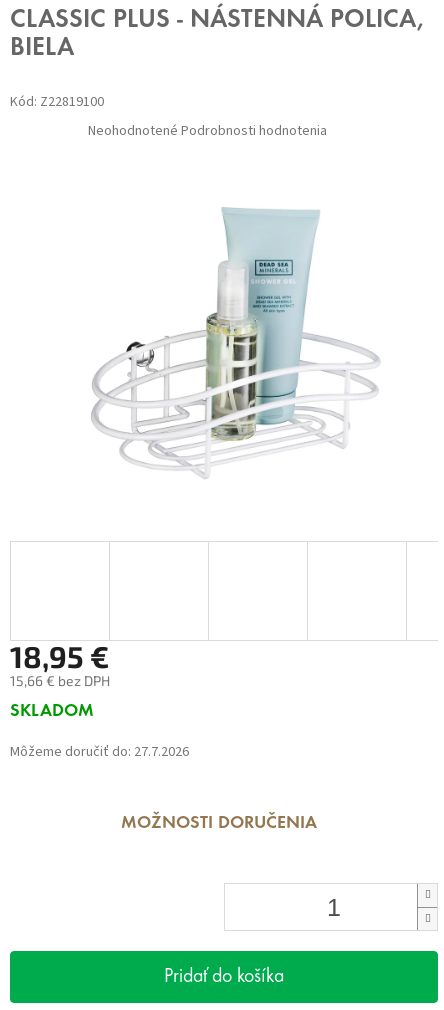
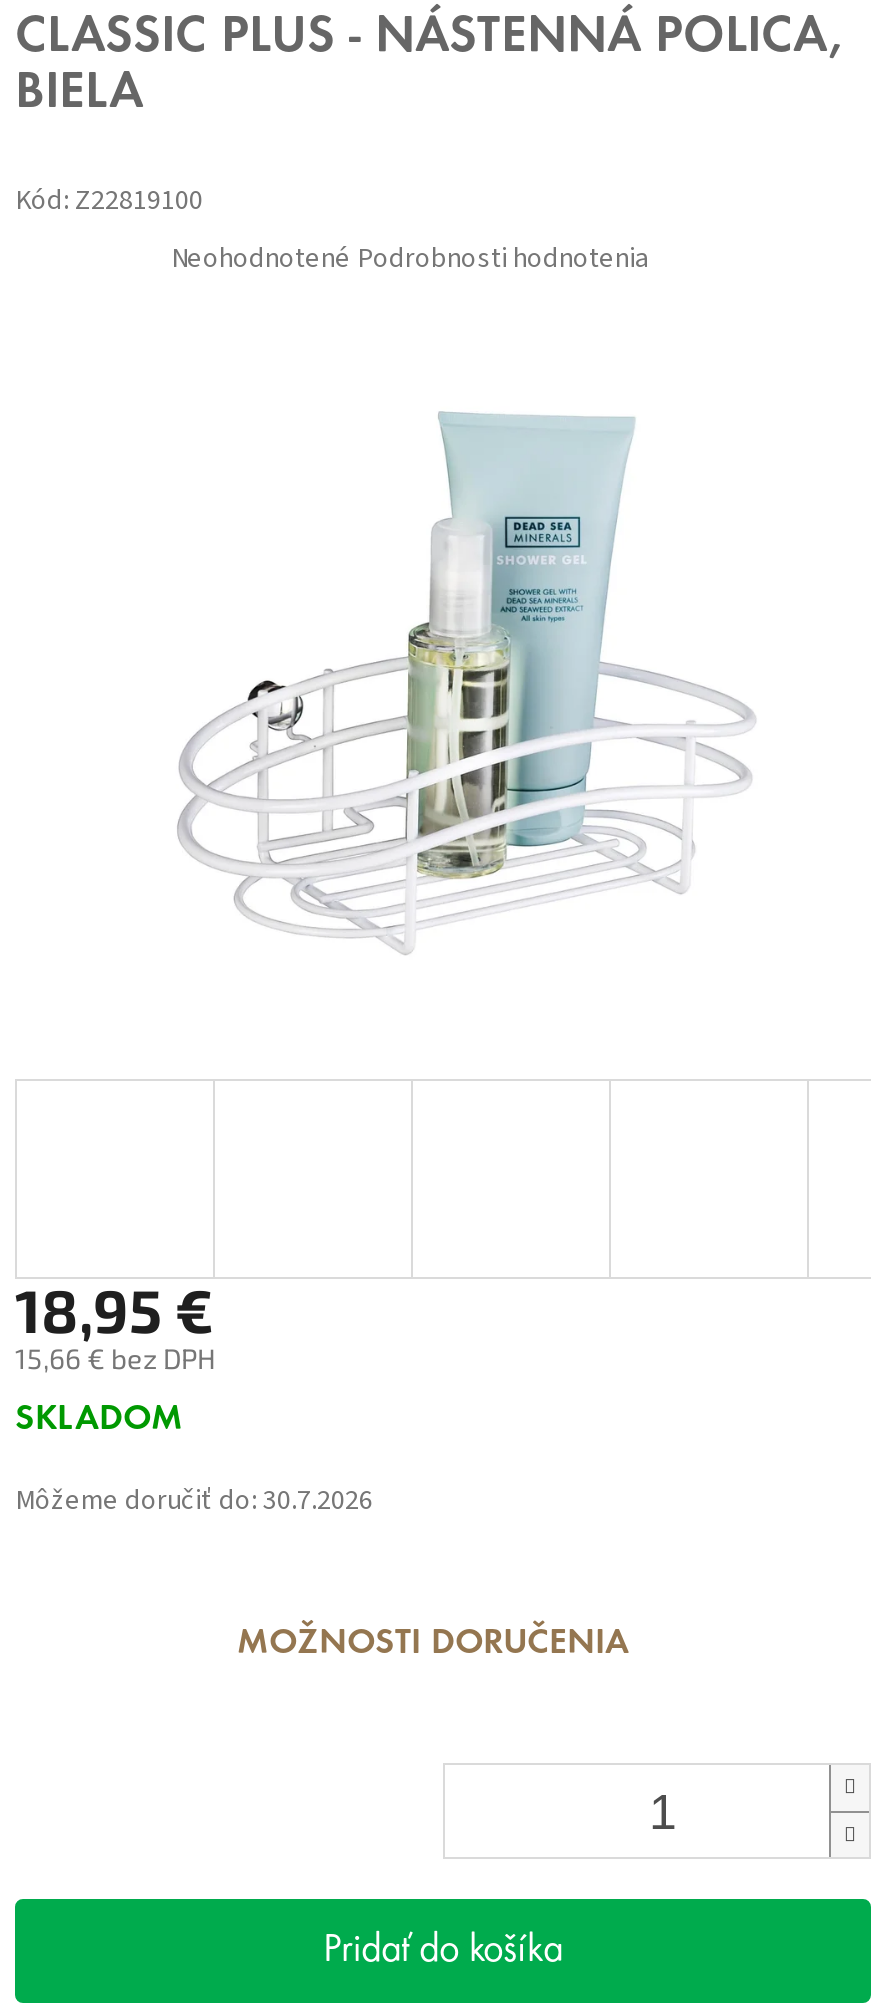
- Môžeme doručiť do: 27.7.2026
+ Môžeme doručiť do: 30.7.2026
